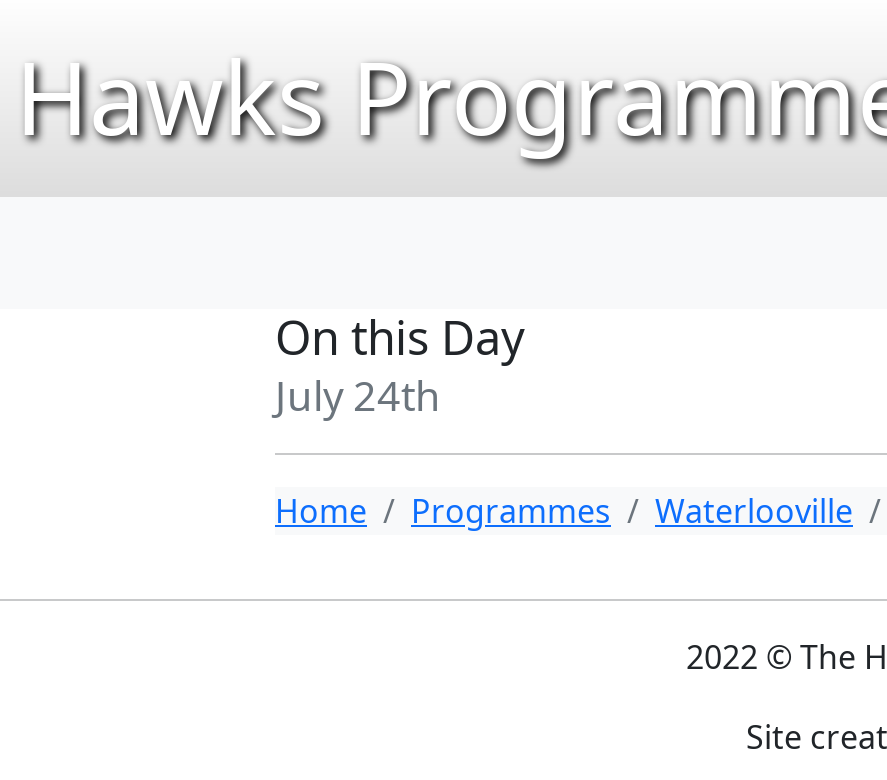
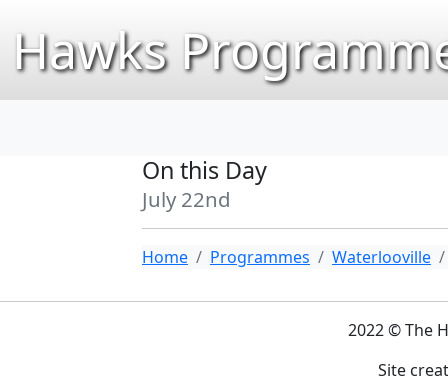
- July 24th
+ July 22nd
